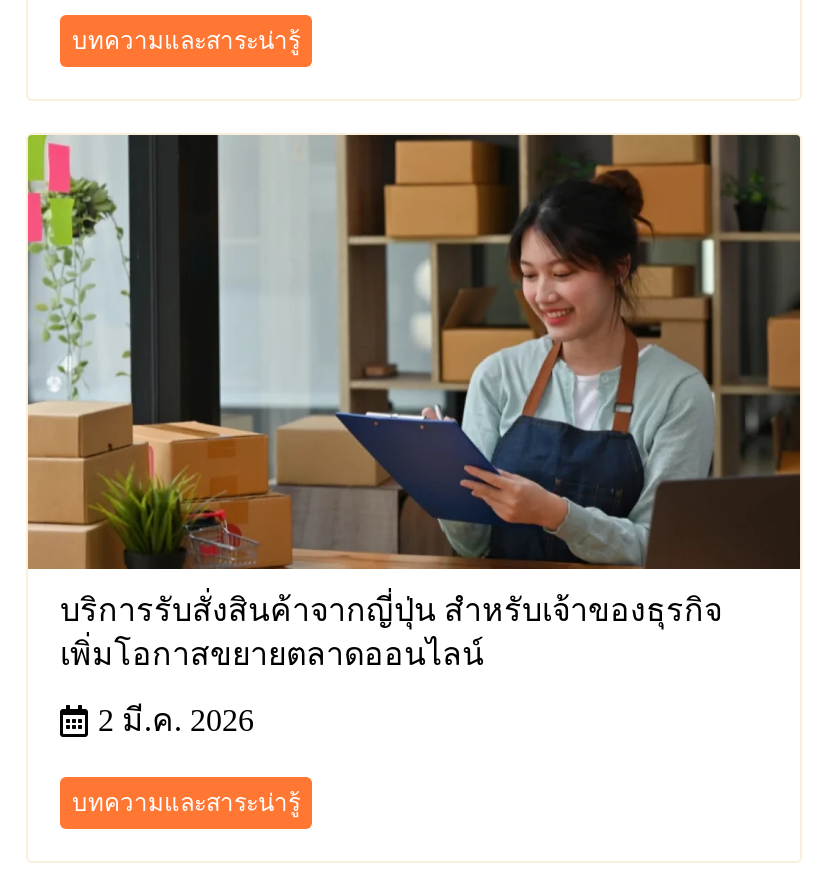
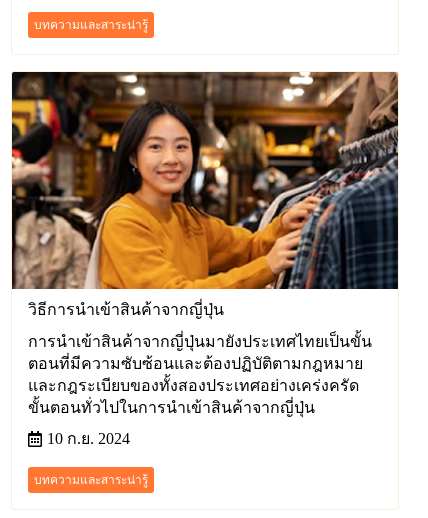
- [image]
- บริการรับสั่งสินค้าจากญี่ปุ่น สำหรับเจ้าของธุรกิจ
- เพิ่มโอกาสขยายตลาดออนไลน์
- 2 มี.ค. 2026
+ [image]
+ วิธีการนำเข้าสินค้าจากญี่ปุ่น
+ การนำเข้าสินค้าจากญี่ปุ่นมายังประเทศไทยเป็นขั้น
+ ตอนที่มีความซับซ้อนและต้องปฏิบัติตามกฎหมาย
+ และกฎระเบียบของทั้งสองประเทศอย่างเคร่งครัด
+ ขั้นตอนทั่วไปในการนำเข้าสินค้าจากญี่ปุ่น
+ 10 ก.ย. 2024
